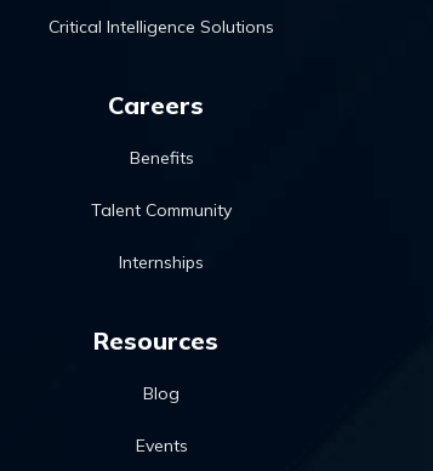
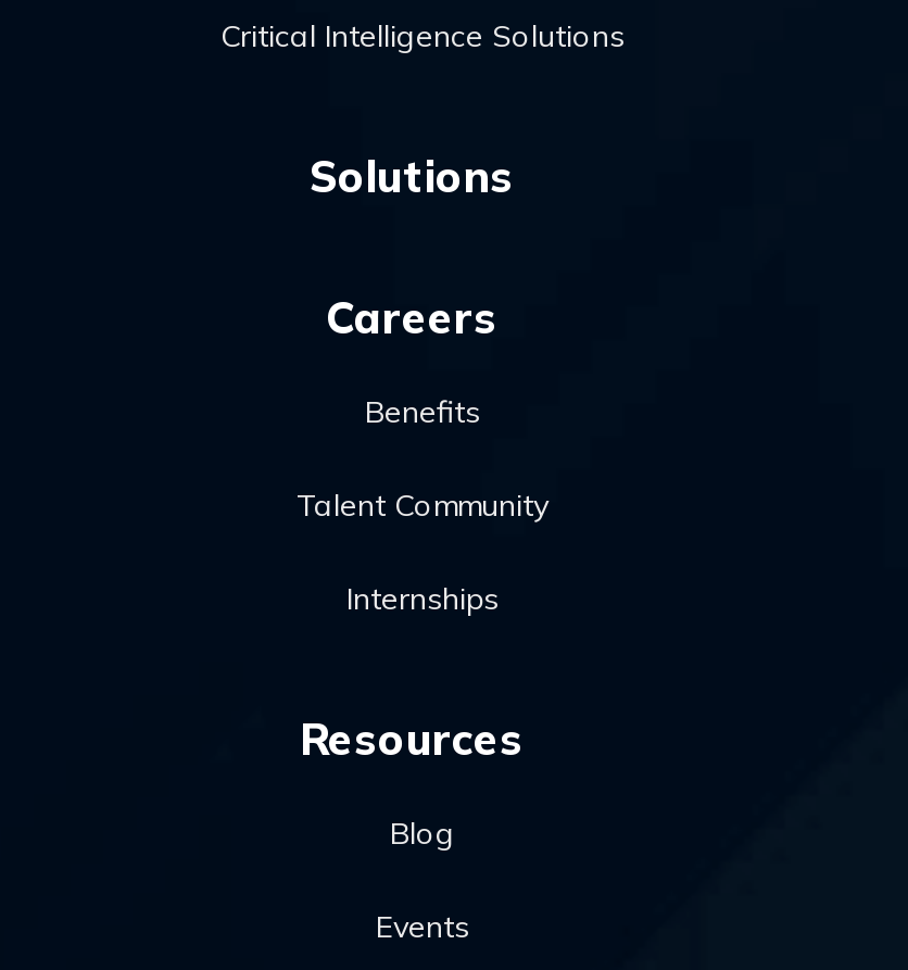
+ Solutions
